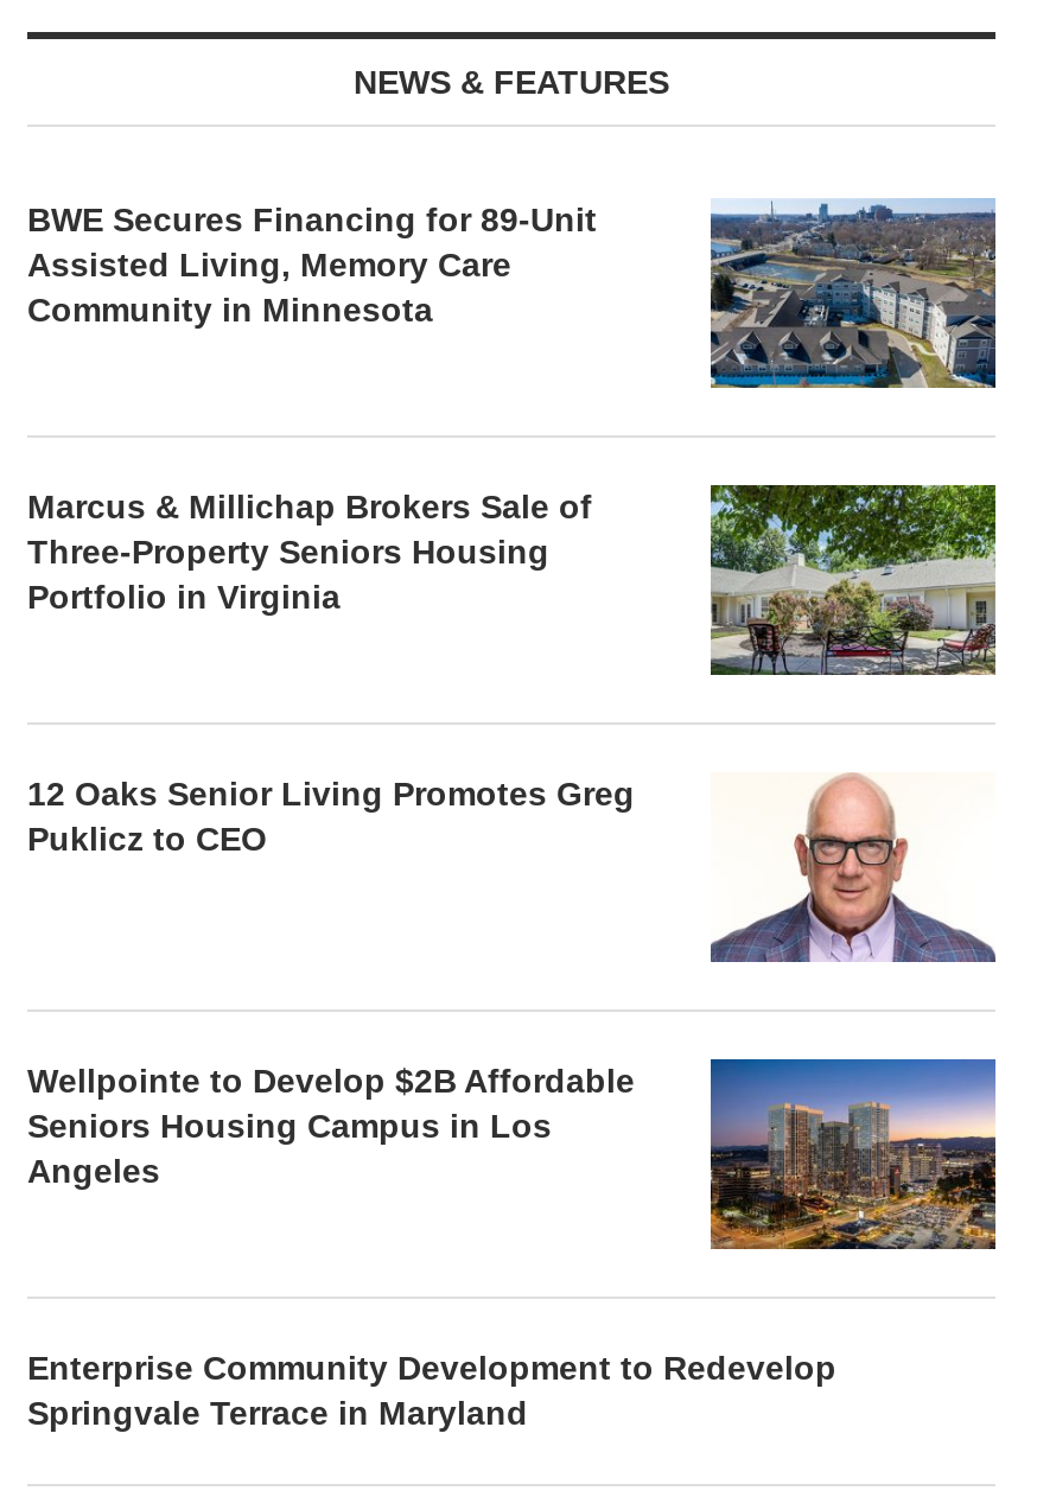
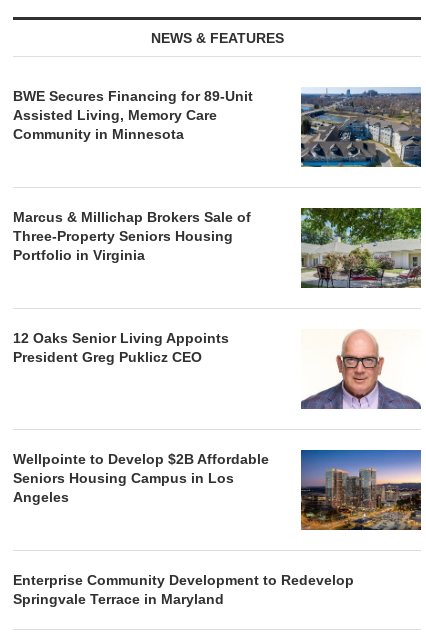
- 12 Oaks Senior Living Promotes Greg
- Puklicz to CEO
+ 12 Oaks Senior Living Appoints
+ President Greg Puklicz CEO
